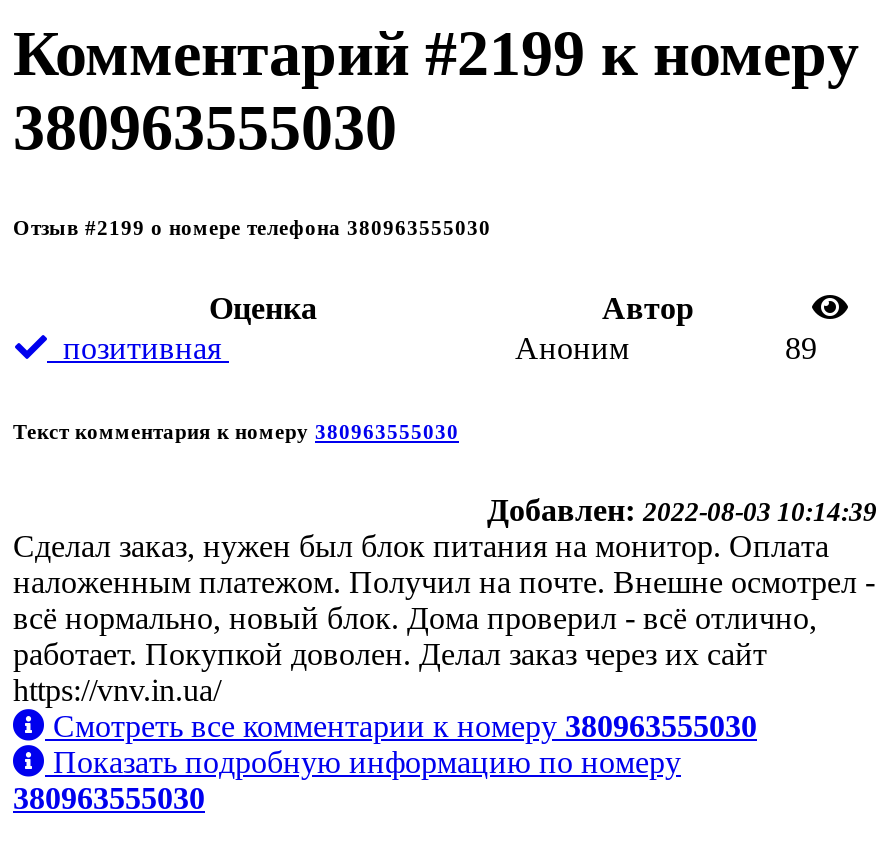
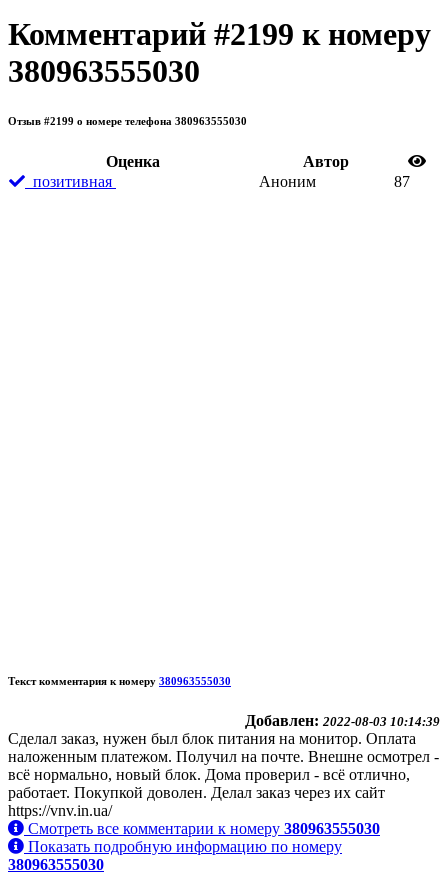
- 89
+ 87
